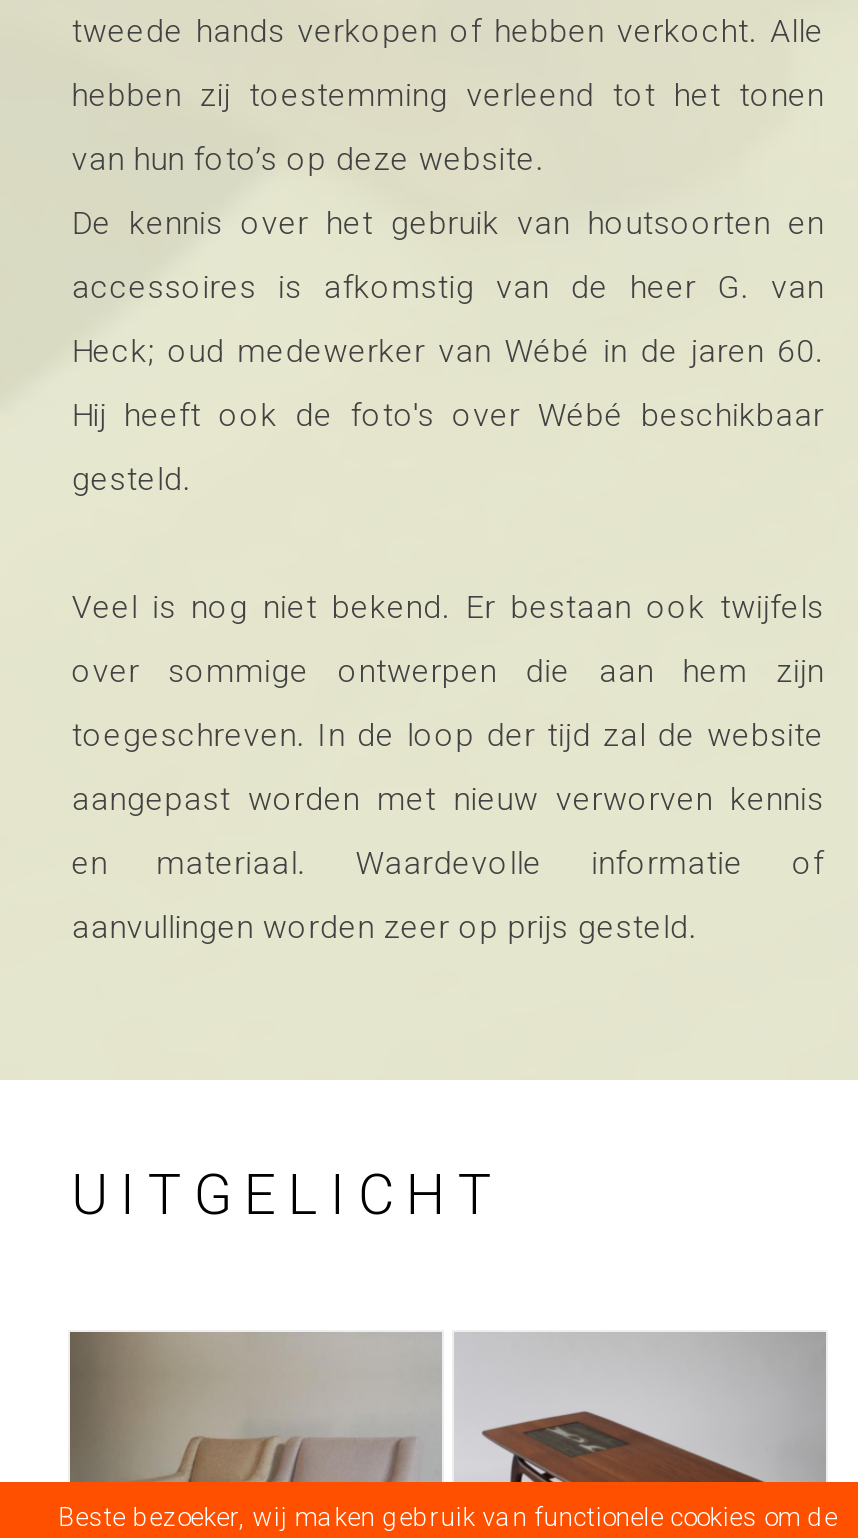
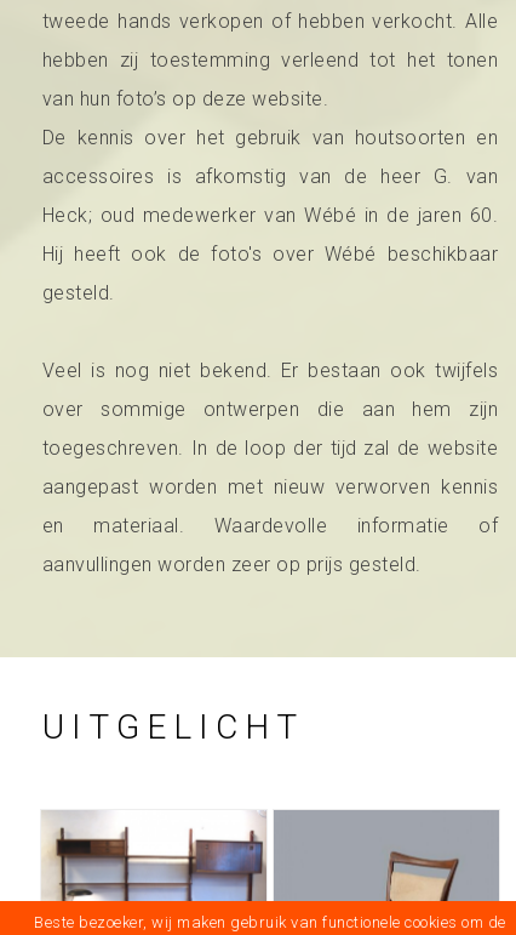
- [image]
+ [image]

- [image]
+ [image]
